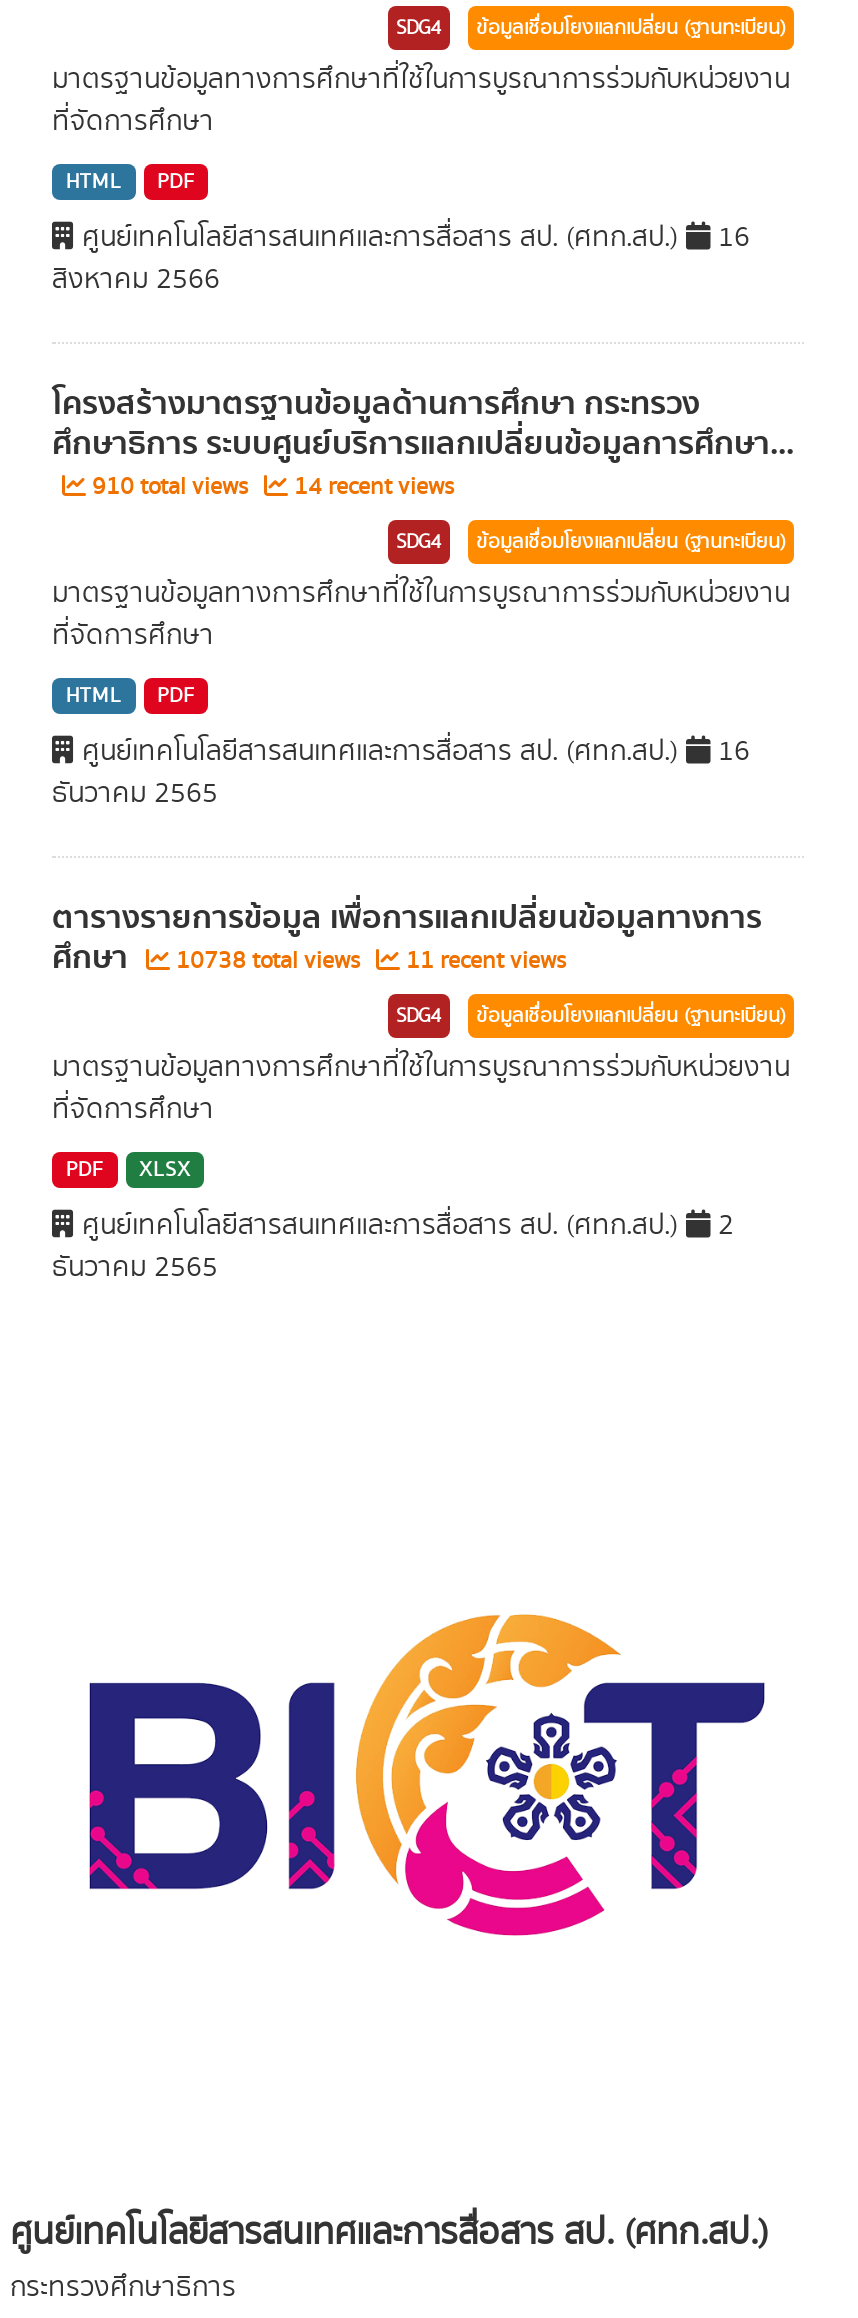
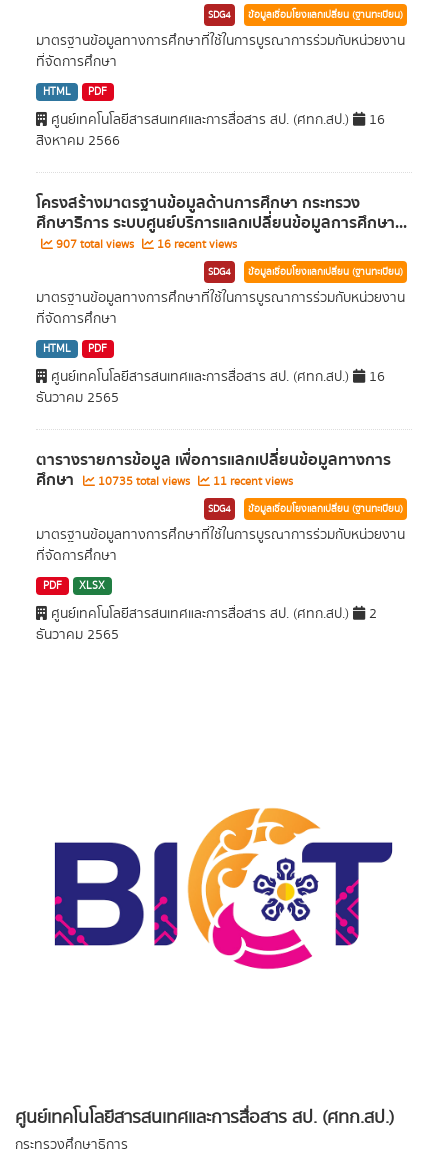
- 910 total views
+ 907 total views

- 14 recent views
+ 16 recent views

- ศึกษา 10738 total views 11 recent views
+ ศึกษา 10735 total views 11 recent views
